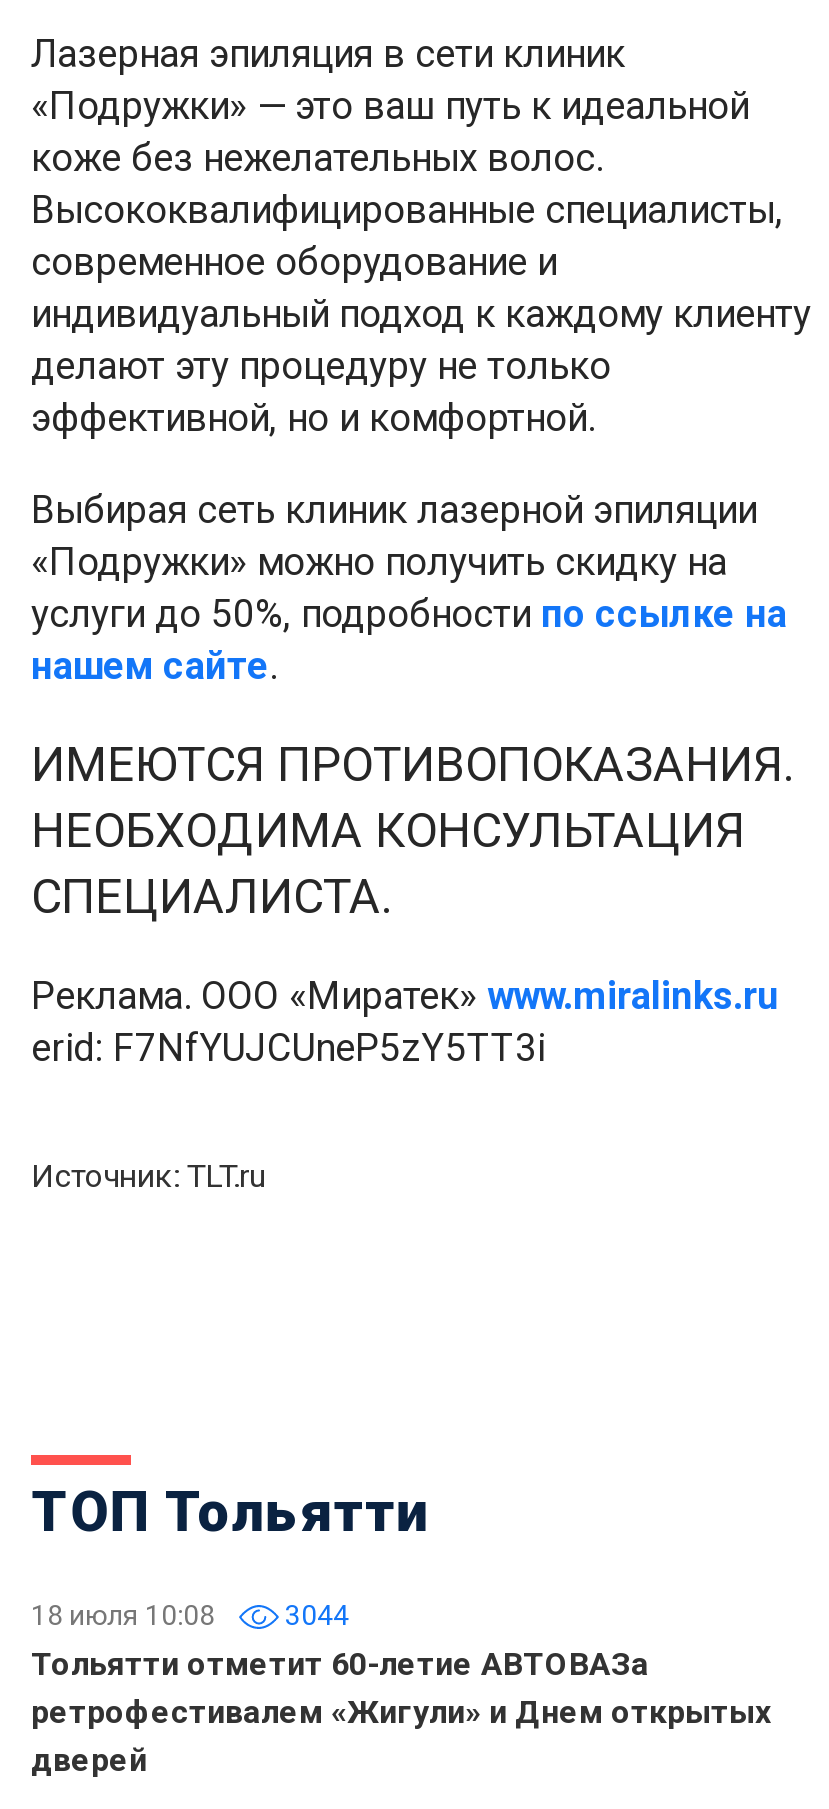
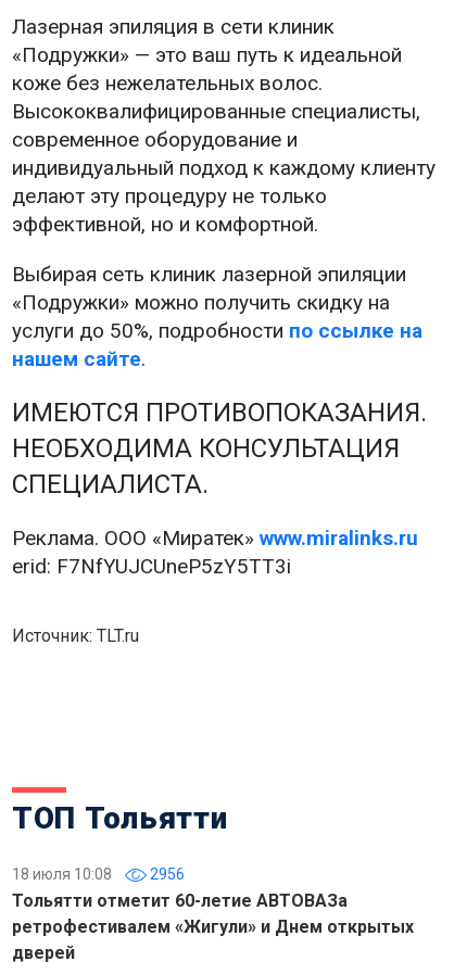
- 18 июля 10:08 3044
+ 18 июля 10:08 2956
